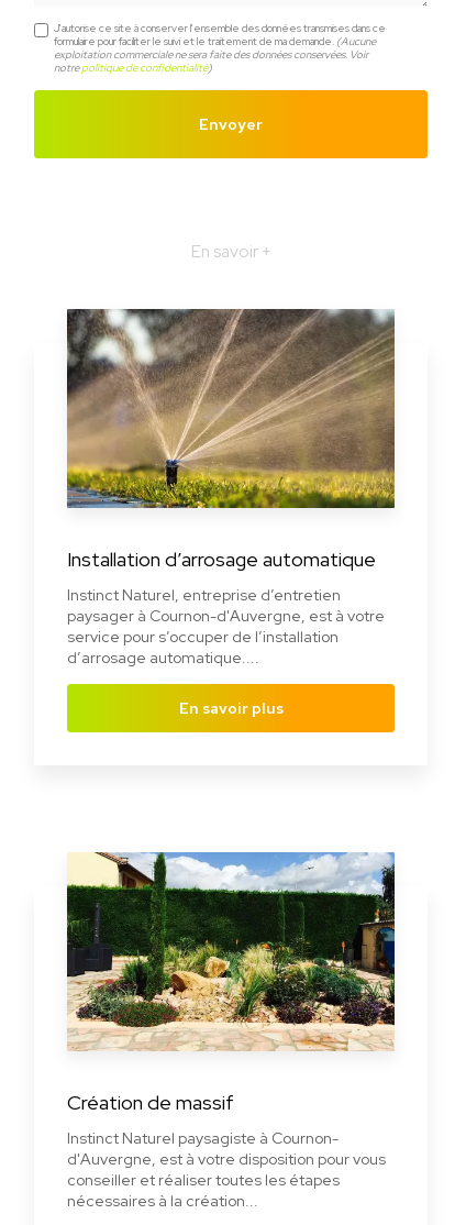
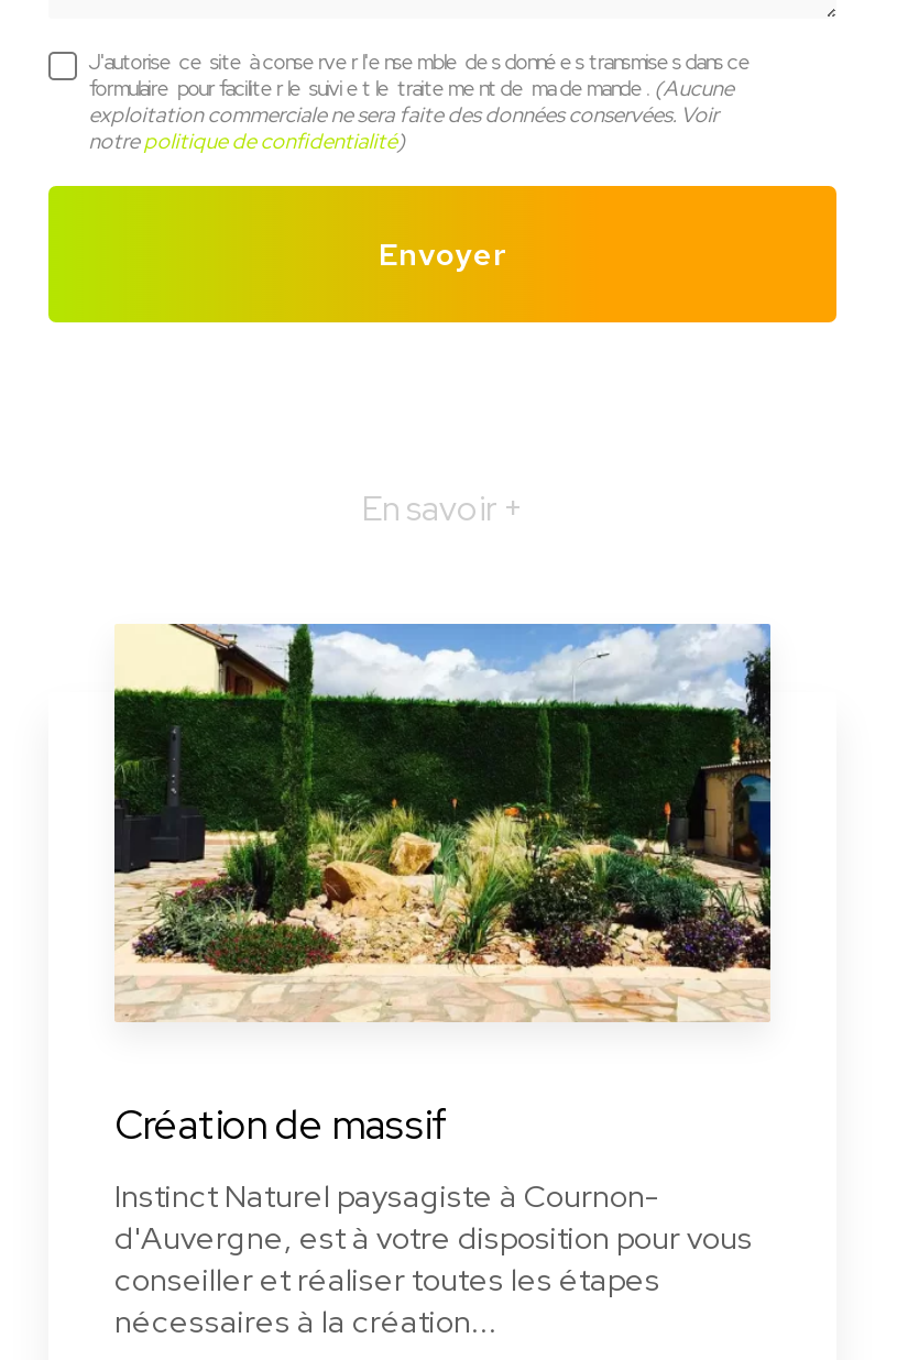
- [image]
- Installation d’arrosage automatique
- Instinct Naturel, entreprise d’entretien
- paysager à Cournon-d'Auvergne, est à votre
- service pour s’occuper de l’installation
- d’arrosage automatique....
- En savoir plus
